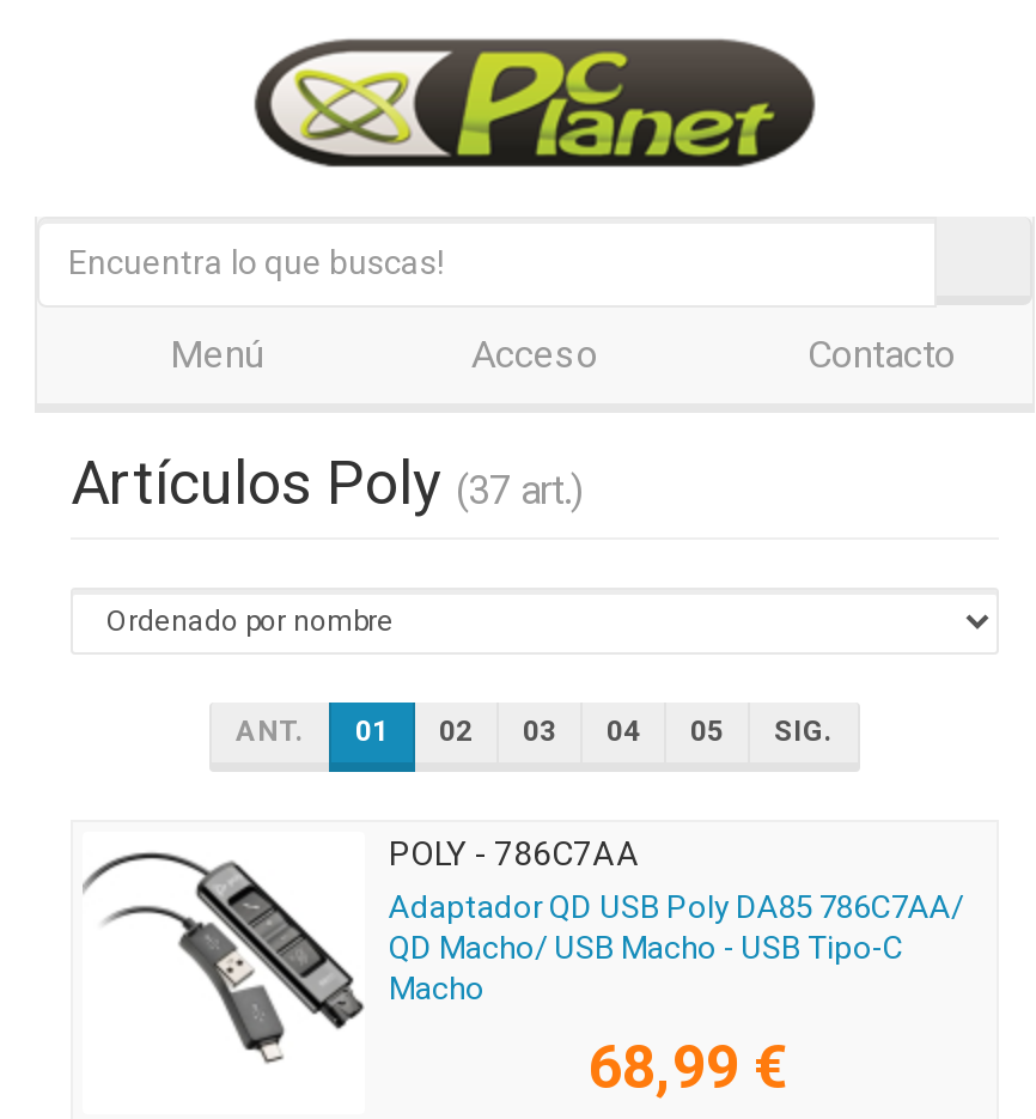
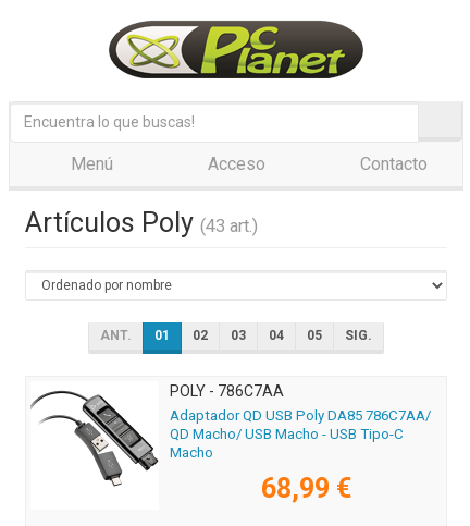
- Artículos Poly (37 art.)
+ Artículos Poly (43 art.)
